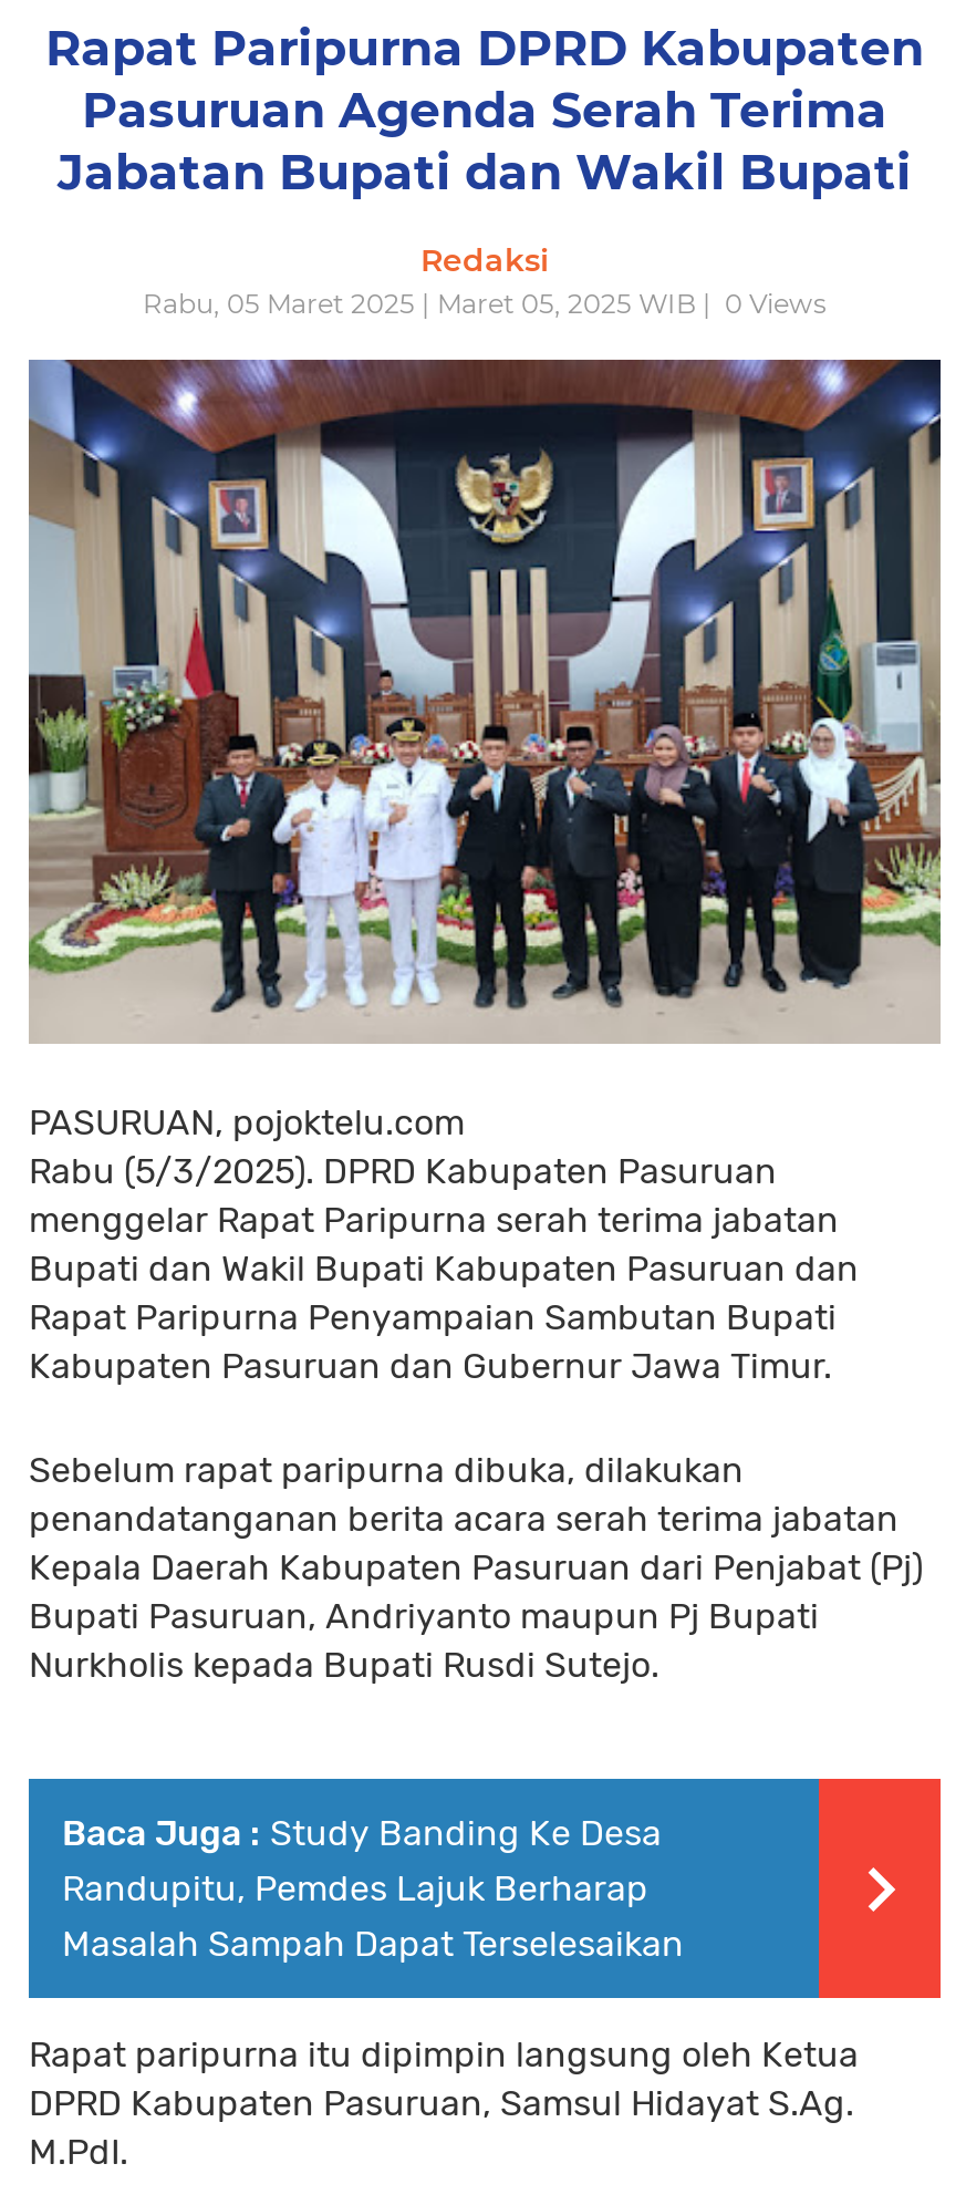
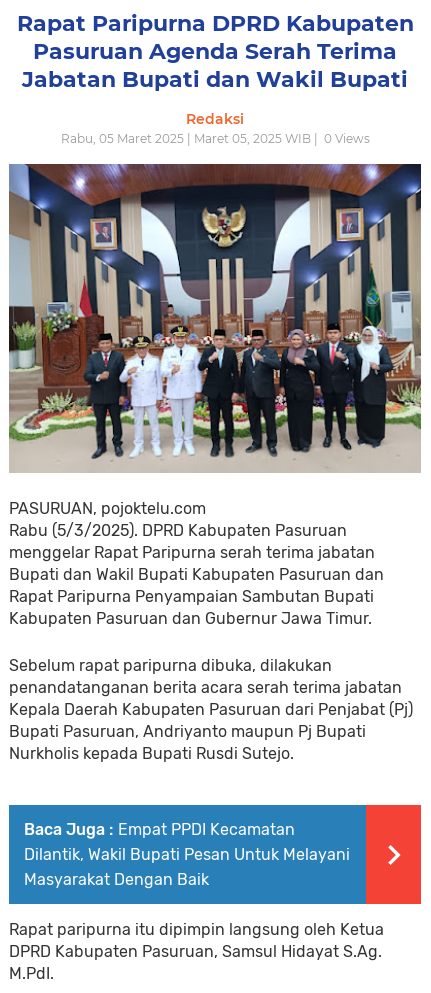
- Baca Juga : Study Banding Ke Desa
- Randupitu, Pemdes Lajuk Berharap
- Masalah Sampah Dapat Terselesaikan
+ Baca Juga : Empat PPDI Kecamatan
+ Dilantik, Wakil Bupati Pesan Untuk Melayani
+ Masyarakat Dengan Baik
